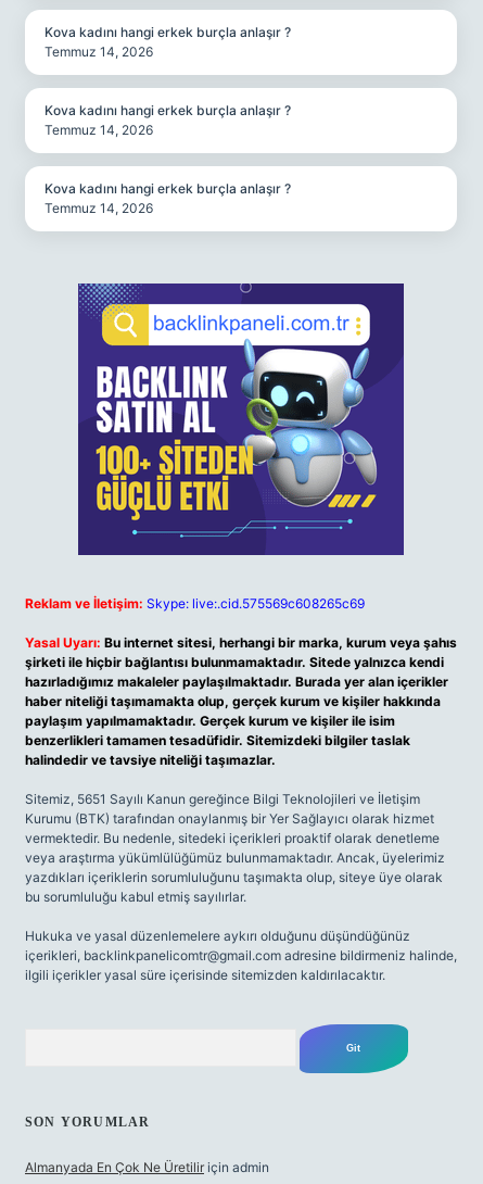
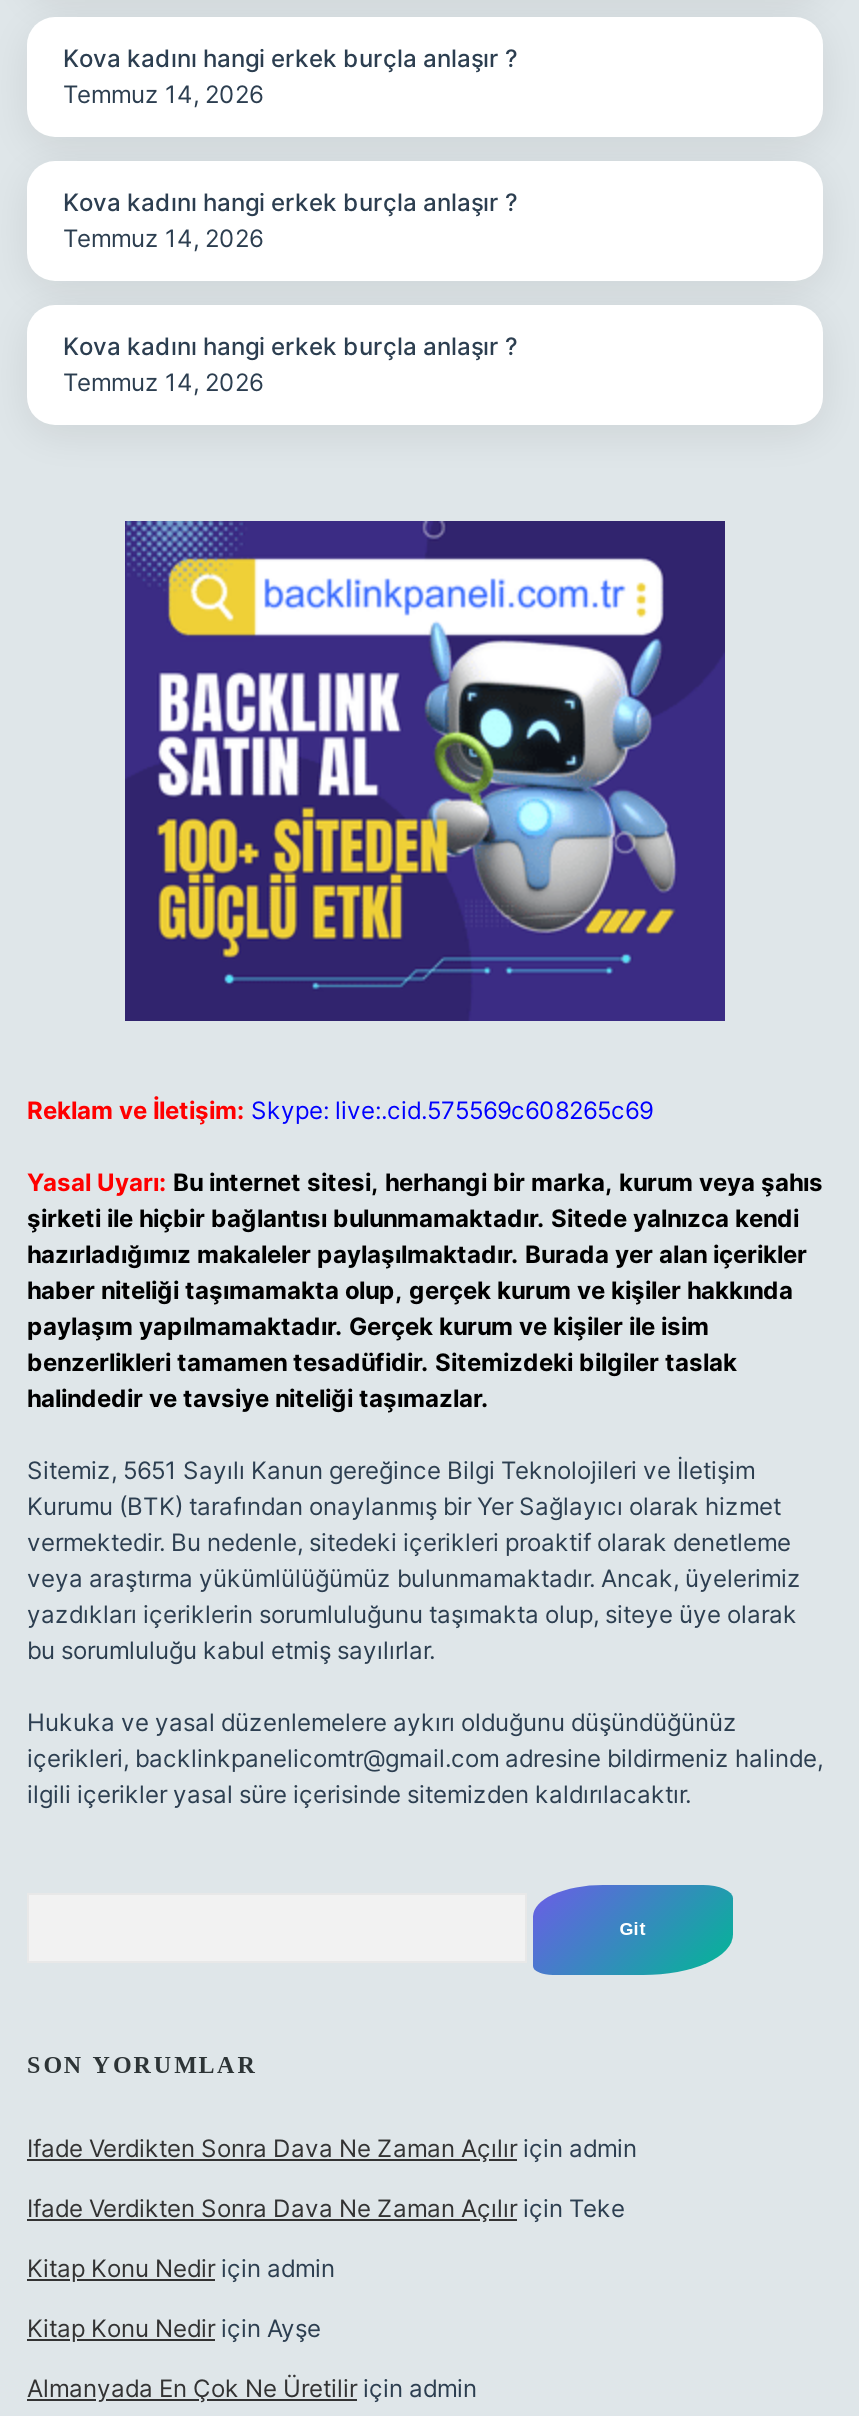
+ Ifade Verdikten Sonra Dava Ne Zaman Açılır için admin
+ Ifade Verdikten Sonra Dava Ne Zaman Açılır için Teke
+ Kitap Konu Nedir için admin
+ Kitap Konu Nedir için Ayşe
